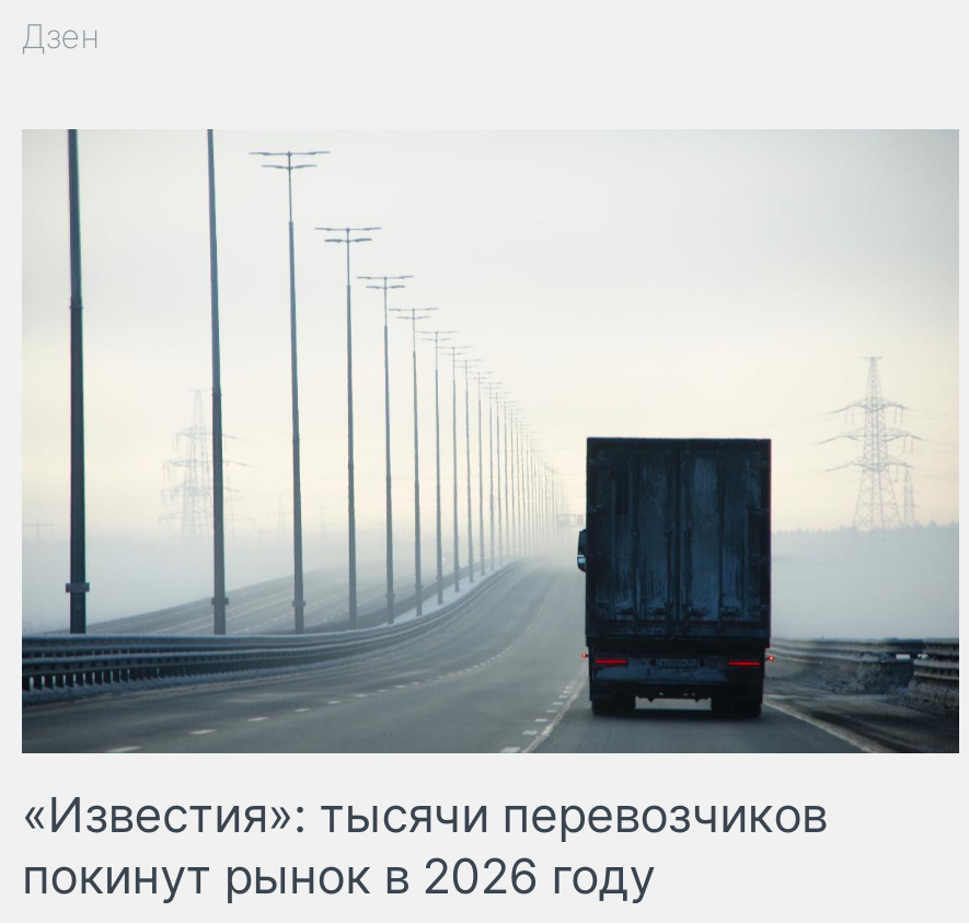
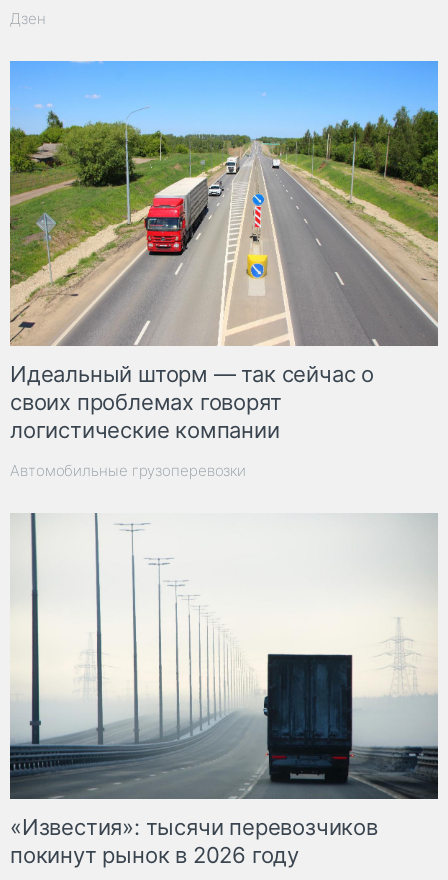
+ [image]
+ Идеальный шторм — так сейчас о
+ своих проблемах говорят
+ логистические компании
+ Автомобильные грузоперевозки
